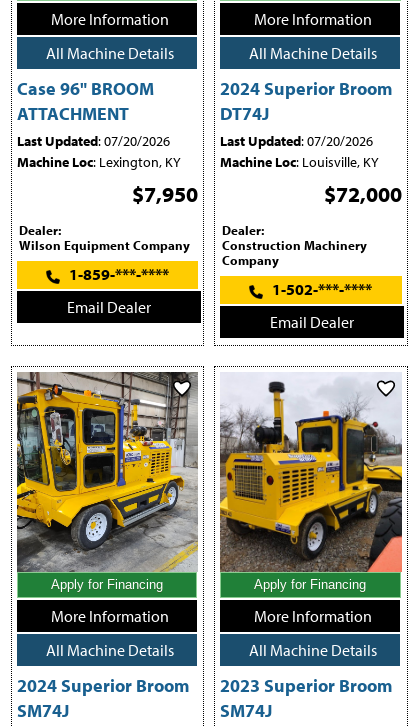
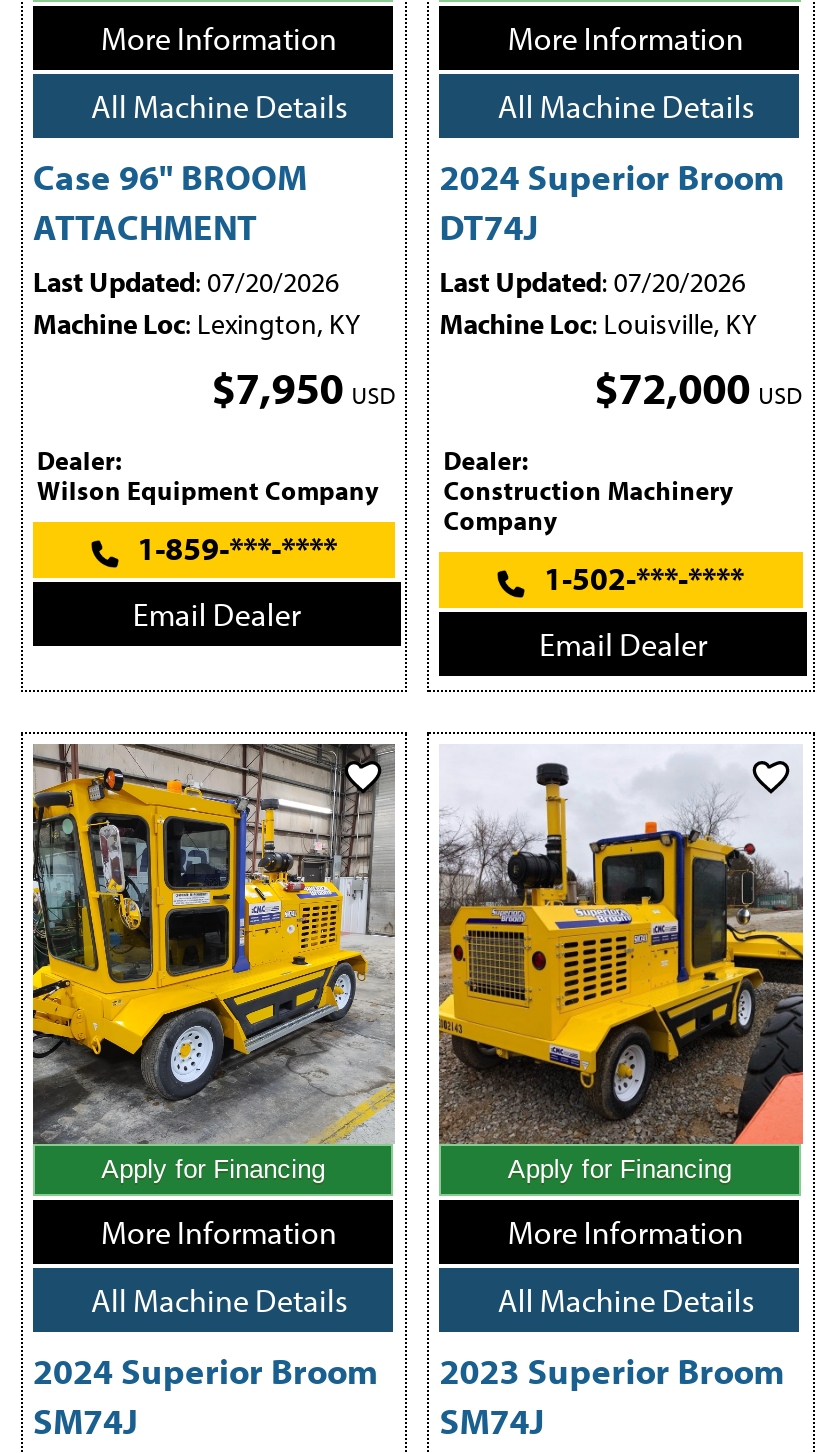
- $7,950
+ $7,950 USD

- $72,000
+ $72,000 USD
